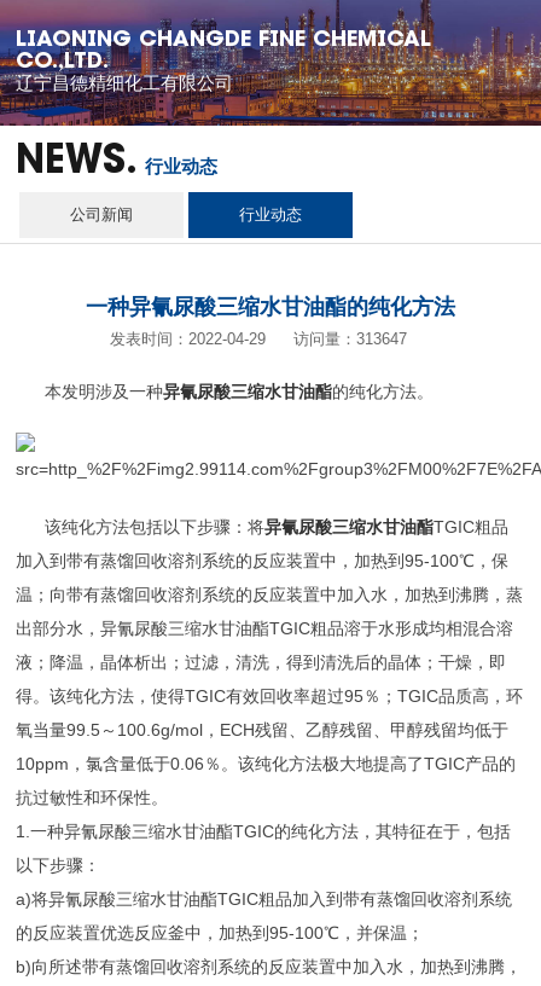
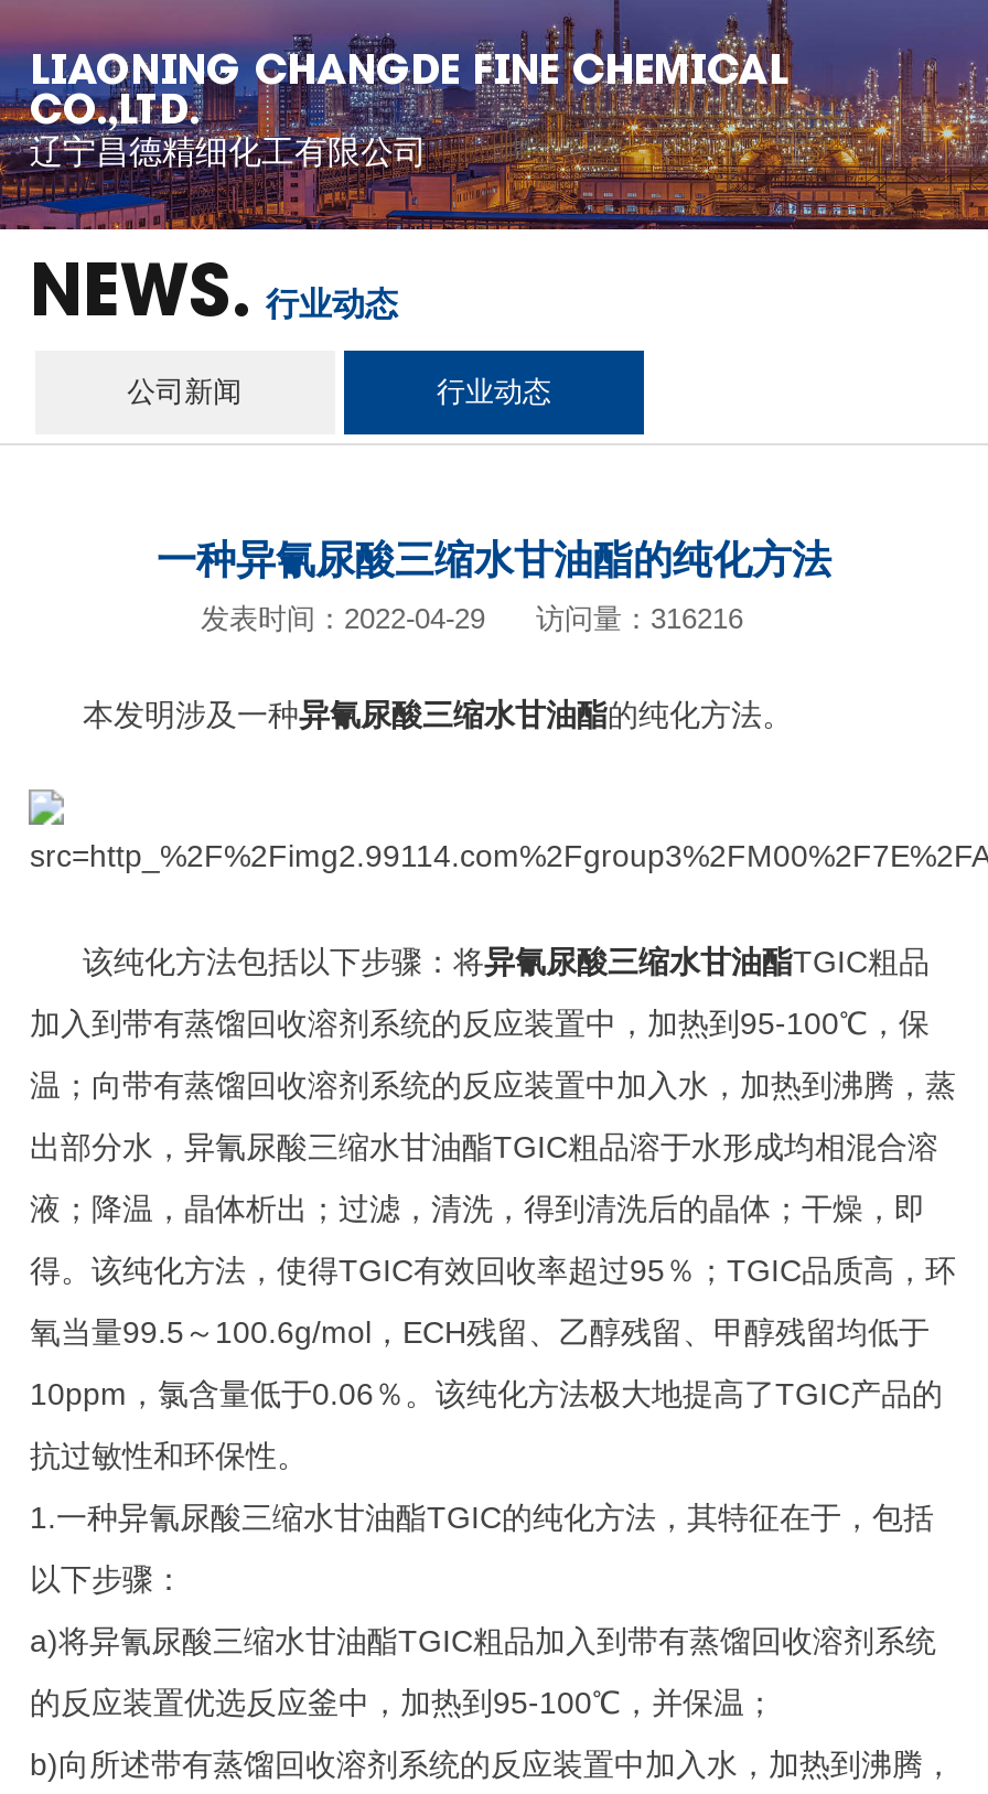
- 发表时间：2022-04-29 访问量：313647
+ 发表时间：2022-04-29 访问量：316216
